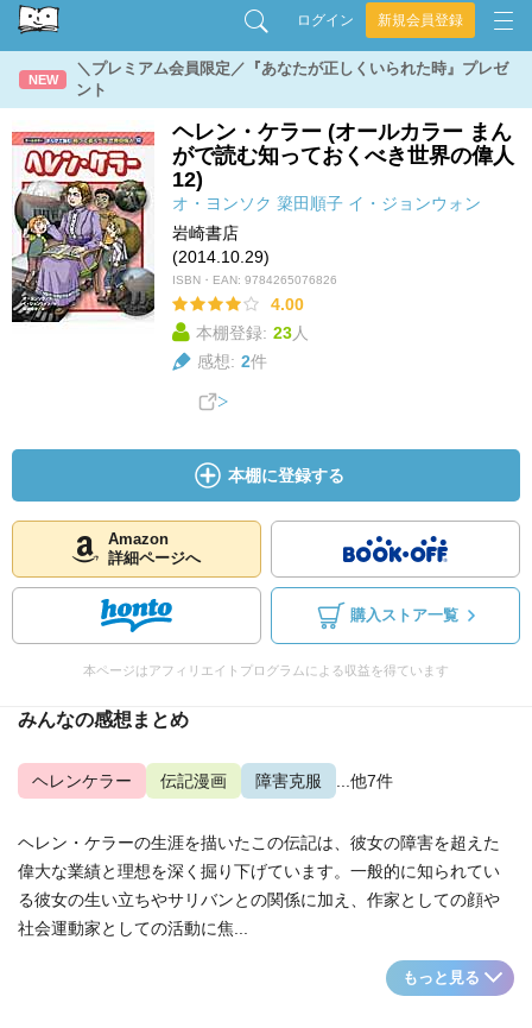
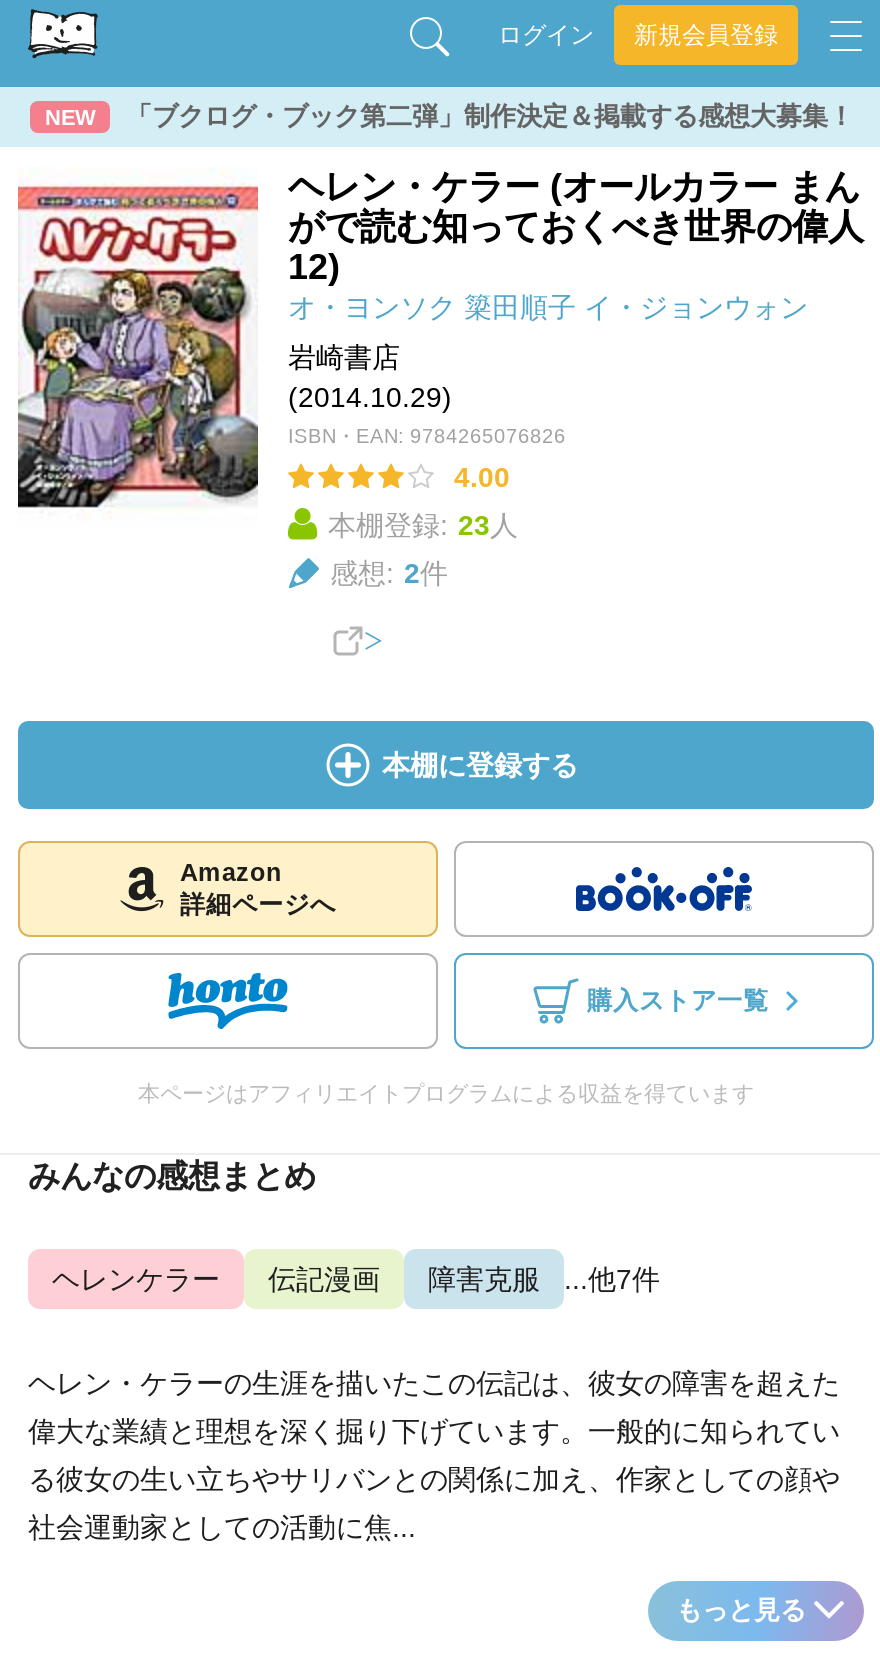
- ＼プレミアム会員限定／『あなたが正しくいられた時』プレゼ
- ント
+ 「ブクログ・ブック第二弾」制作決定＆掲載する感想大募集！
